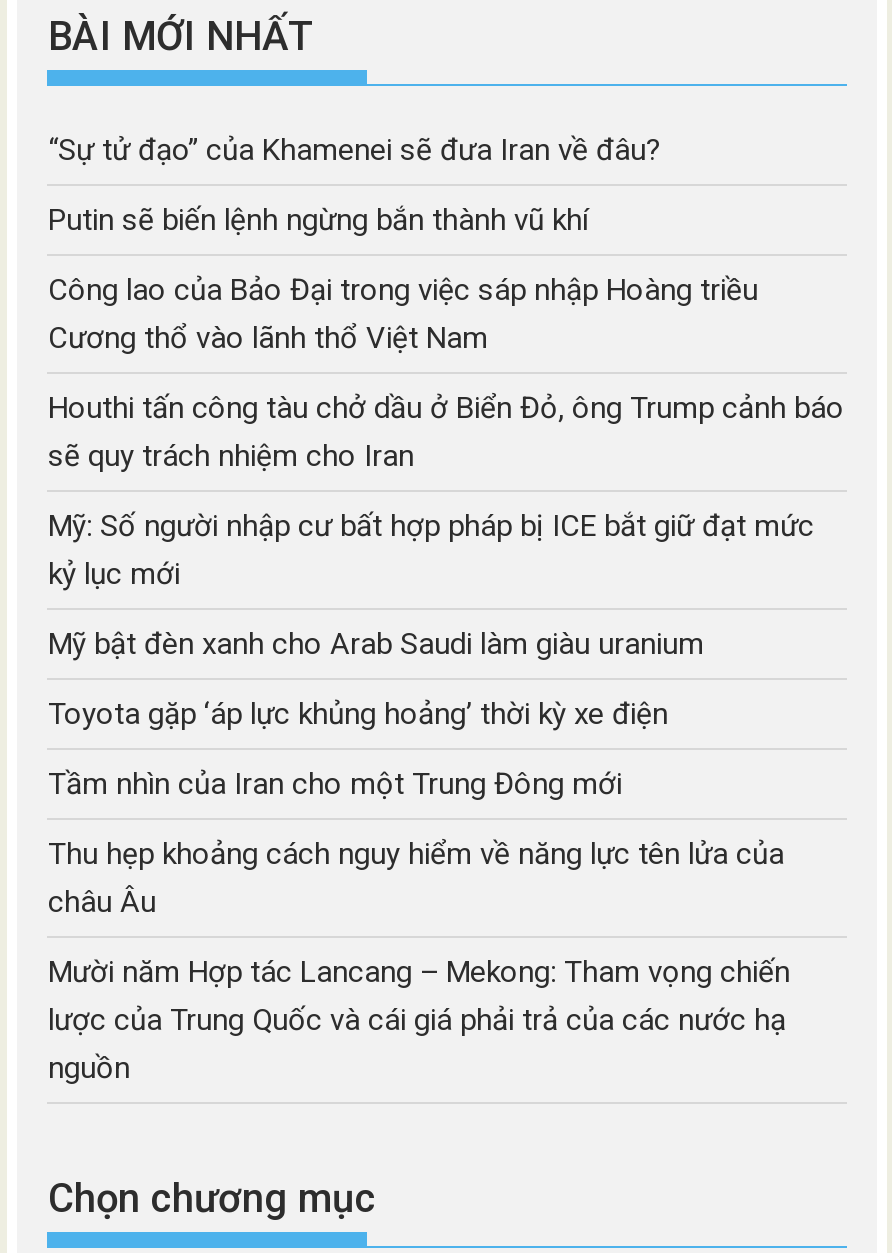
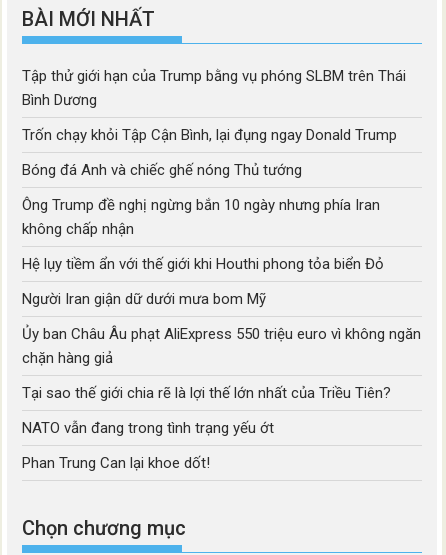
- “Sự tử đạo” của Khamenei sẽ đưa Iran về đâu?
+ Tập thử giới hạn của Trump bằng vụ phóng SLBM trên Thái
+ Bình Dương

- Putin sẽ biến lệnh ngừng bắn thành vũ khí
+ Trốn chạy khỏi Tập Cận Bình, lại đụng ngay Donald Trump

- Công lao của Bảo Đại trong việc sáp nhập Hoàng triều
- Cương thổ vào lãnh thổ Việt Nam
+ Bóng đá Anh và chiếc ghế nóng Thủ tướng

- Houthi tấn công tàu chở dầu ở Biển Đỏ, ông Trump cảnh báo
- sẽ quy trách nhiệm cho Iran
+ Ông Trump đề nghị ngừng bắn 10 ngày nhưng phía Iran
+ không chấp nhận

- Mỹ: Số người nhập cư bất hợp pháp bị ICE bắt giữ đạt mức
- kỷ lục mới
+ Hệ lụy tiềm ẩn với thế giới khi Houthi phong tỏa biển Đỏ

- Mỹ bật đèn xanh cho Arab Saudi làm giàu uranium
+ Người Iran giận dữ dưới mưa bom Mỹ

- Toyota gặp ‘áp lực khủng hoảng’ thời kỳ xe điện
+ Ủy ban Châu Âu phạt AliExpress 550 triệu euro vì không ngăn
+ chặn hàng giả

- Tầm nhìn của Iran cho một Trung Đông mới
+ Tại sao thế giới chia rẽ là lợi thế lớn nhất của Triều Tiên?

- Thu hẹp khoảng cách nguy hiểm về năng lực tên lửa của
- châu Âu
+ NATO vẫn đang trong tình trạng yếu ớt

- Mười năm Hợp tác Lancang – Mekong: Tham vọng chiến
- lược của Trung Quốc và cái giá phải trả của các nước hạ
- nguồn
+ Phan Trung Can lại khoe dốt!
